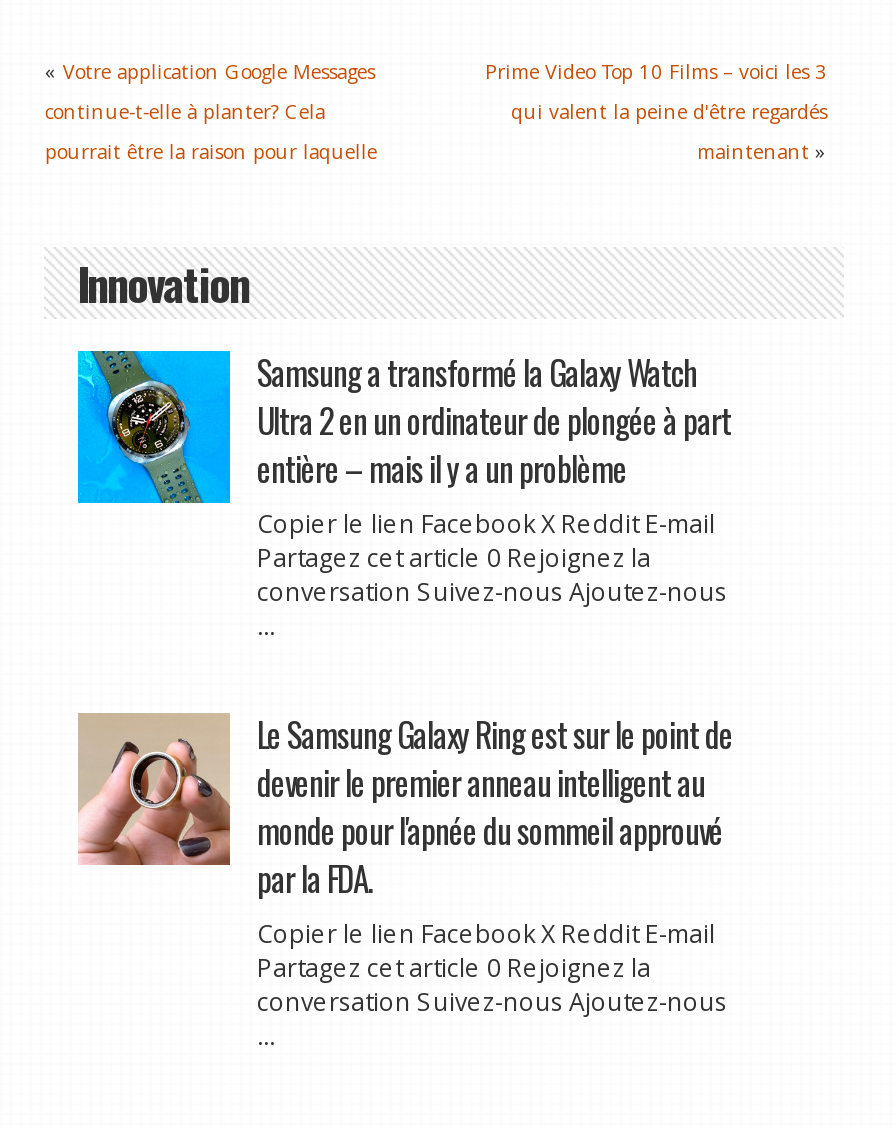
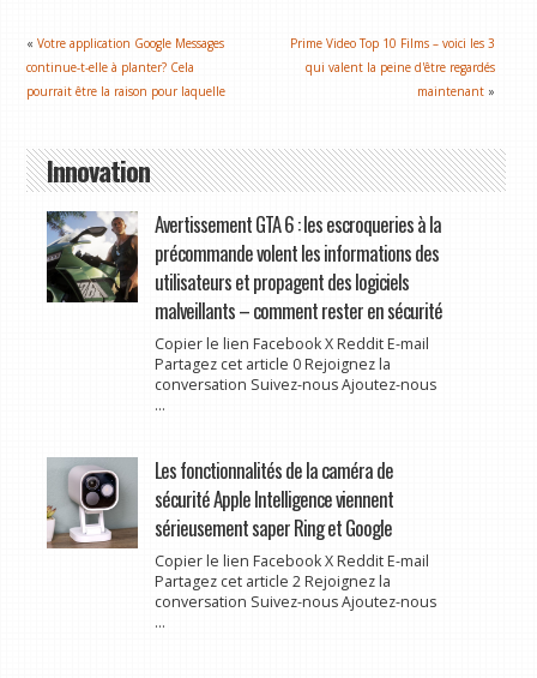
- [image]
- Samsung a transformé la Galaxy Watch
- Ultra 2 en un ordinateur de plongée à part
- entière – mais il y a un problème
+ [image]
+ Avertissement GTA 6 : les escroqueries à la
+ précommande volent les informations des
+ utilisateurs et propagent des logiciels
+ malveillants – comment rester en sécurité

moved down: Copier le lien Facebook X Reddit E-mail | Partagez cet article 0 Rejoignez la | conversation Suivez-nous Ajoutez-nous

- [image]
- Le Samsung Galaxy Ring est sur le point de
- devenir le premier anneau intelligent au
- monde pour l'apnée du sommeil approuvé
- par la FDA.
+ [image]
+ Les fonctionnalités de la caméra de
+ sécurité Apple Intelligence viennent
+ sérieusement saper Ring et Google

- Partagez cet article 0 Rejoignez la
+ Partagez cet article 2 Rejoignez la
